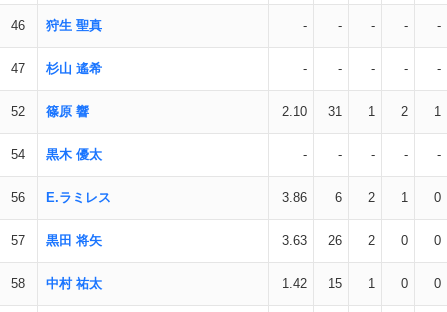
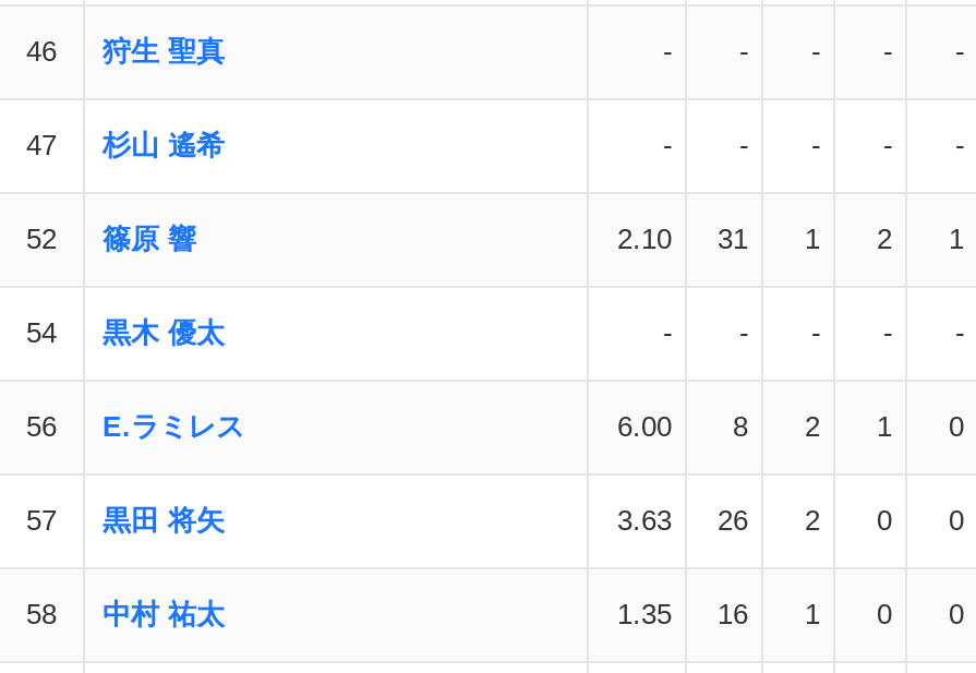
- 3.86
+ 6.00

- 6
+ 8

- 1.42
+ 1.35

- 15
+ 16
